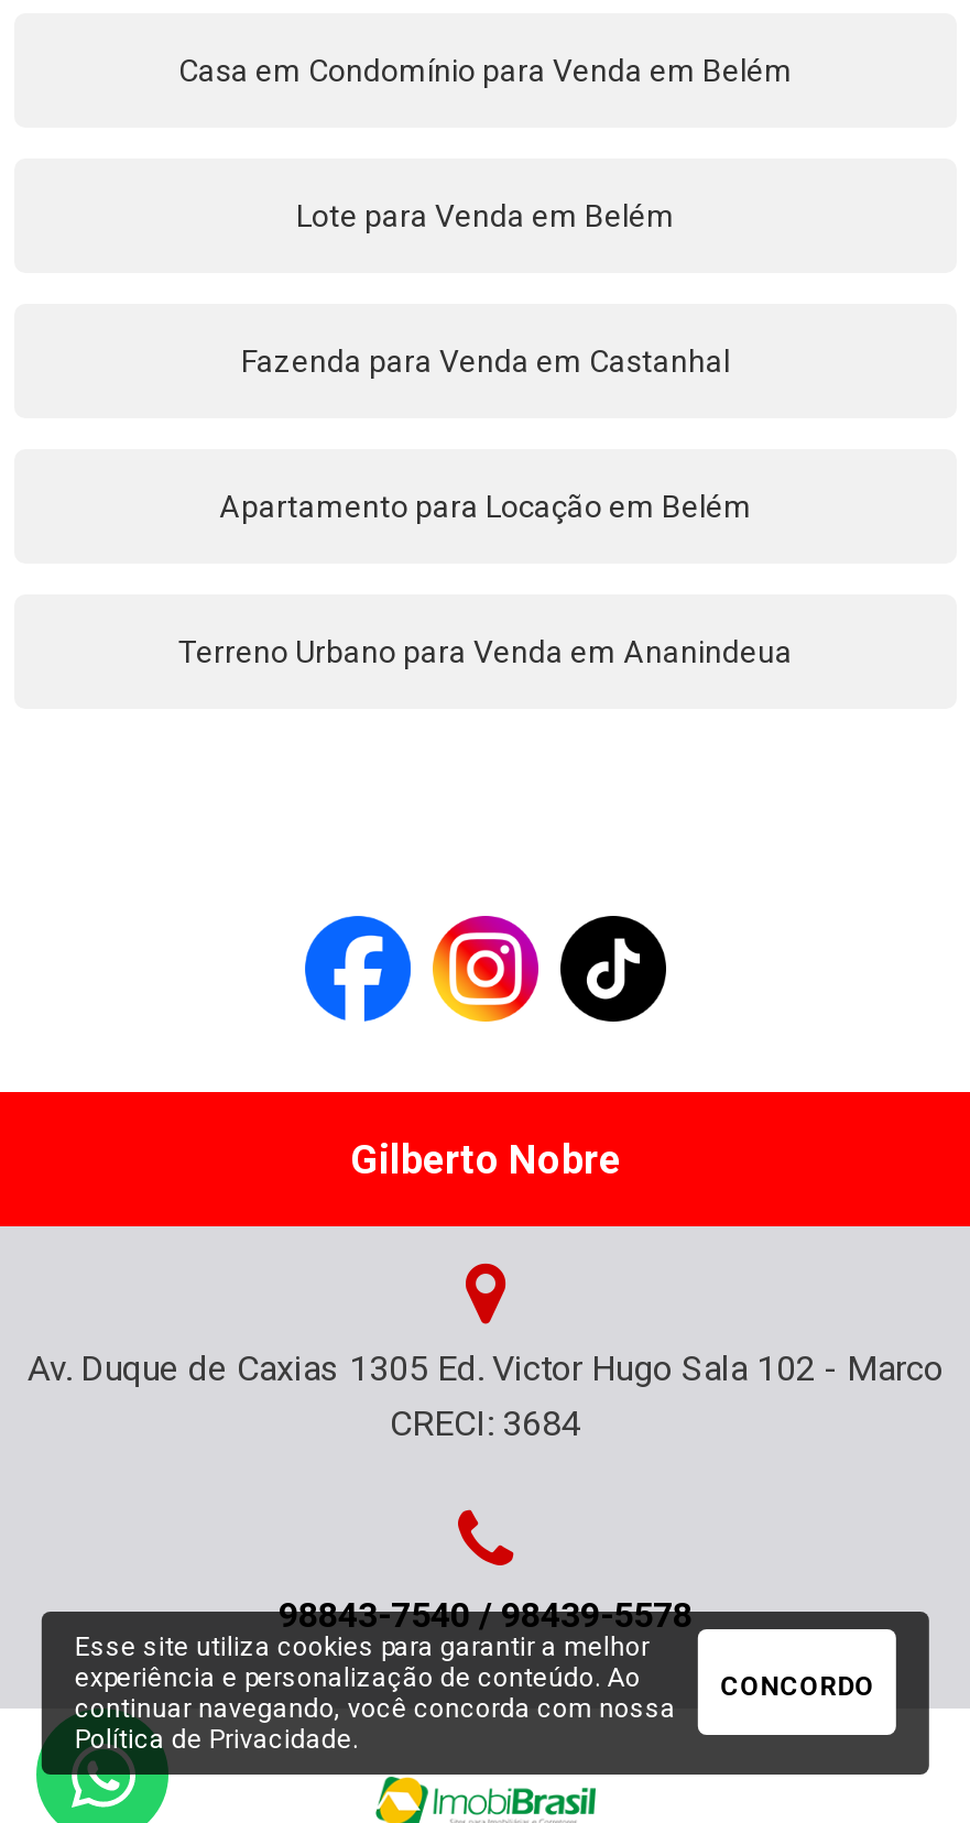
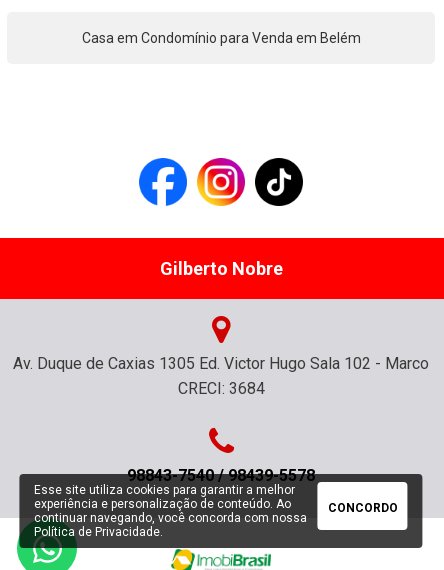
- Lote para Venda em Belém

- Fazenda para Venda em Castanhal

- Apartamento para Locação em Belém

- Terreno Urbano para Venda em Ananindeua
